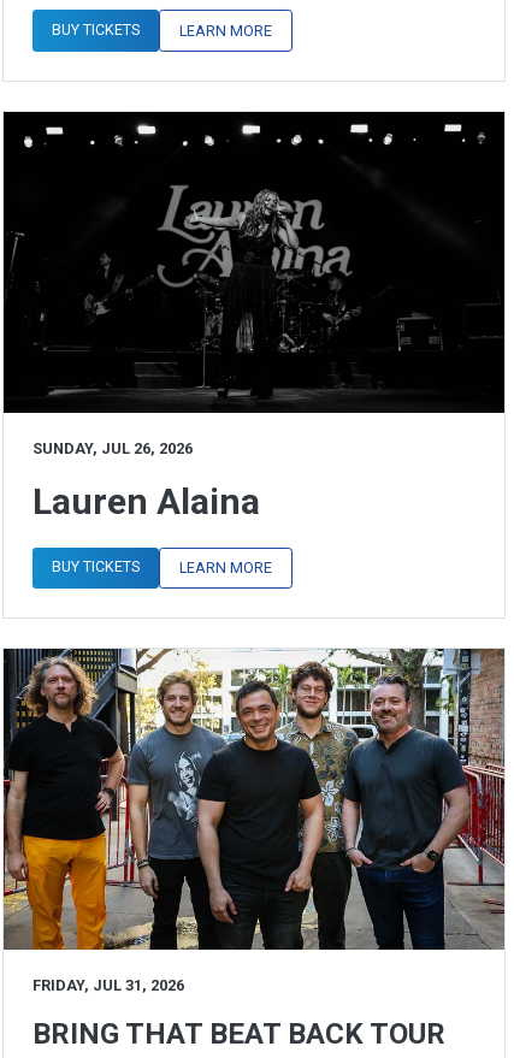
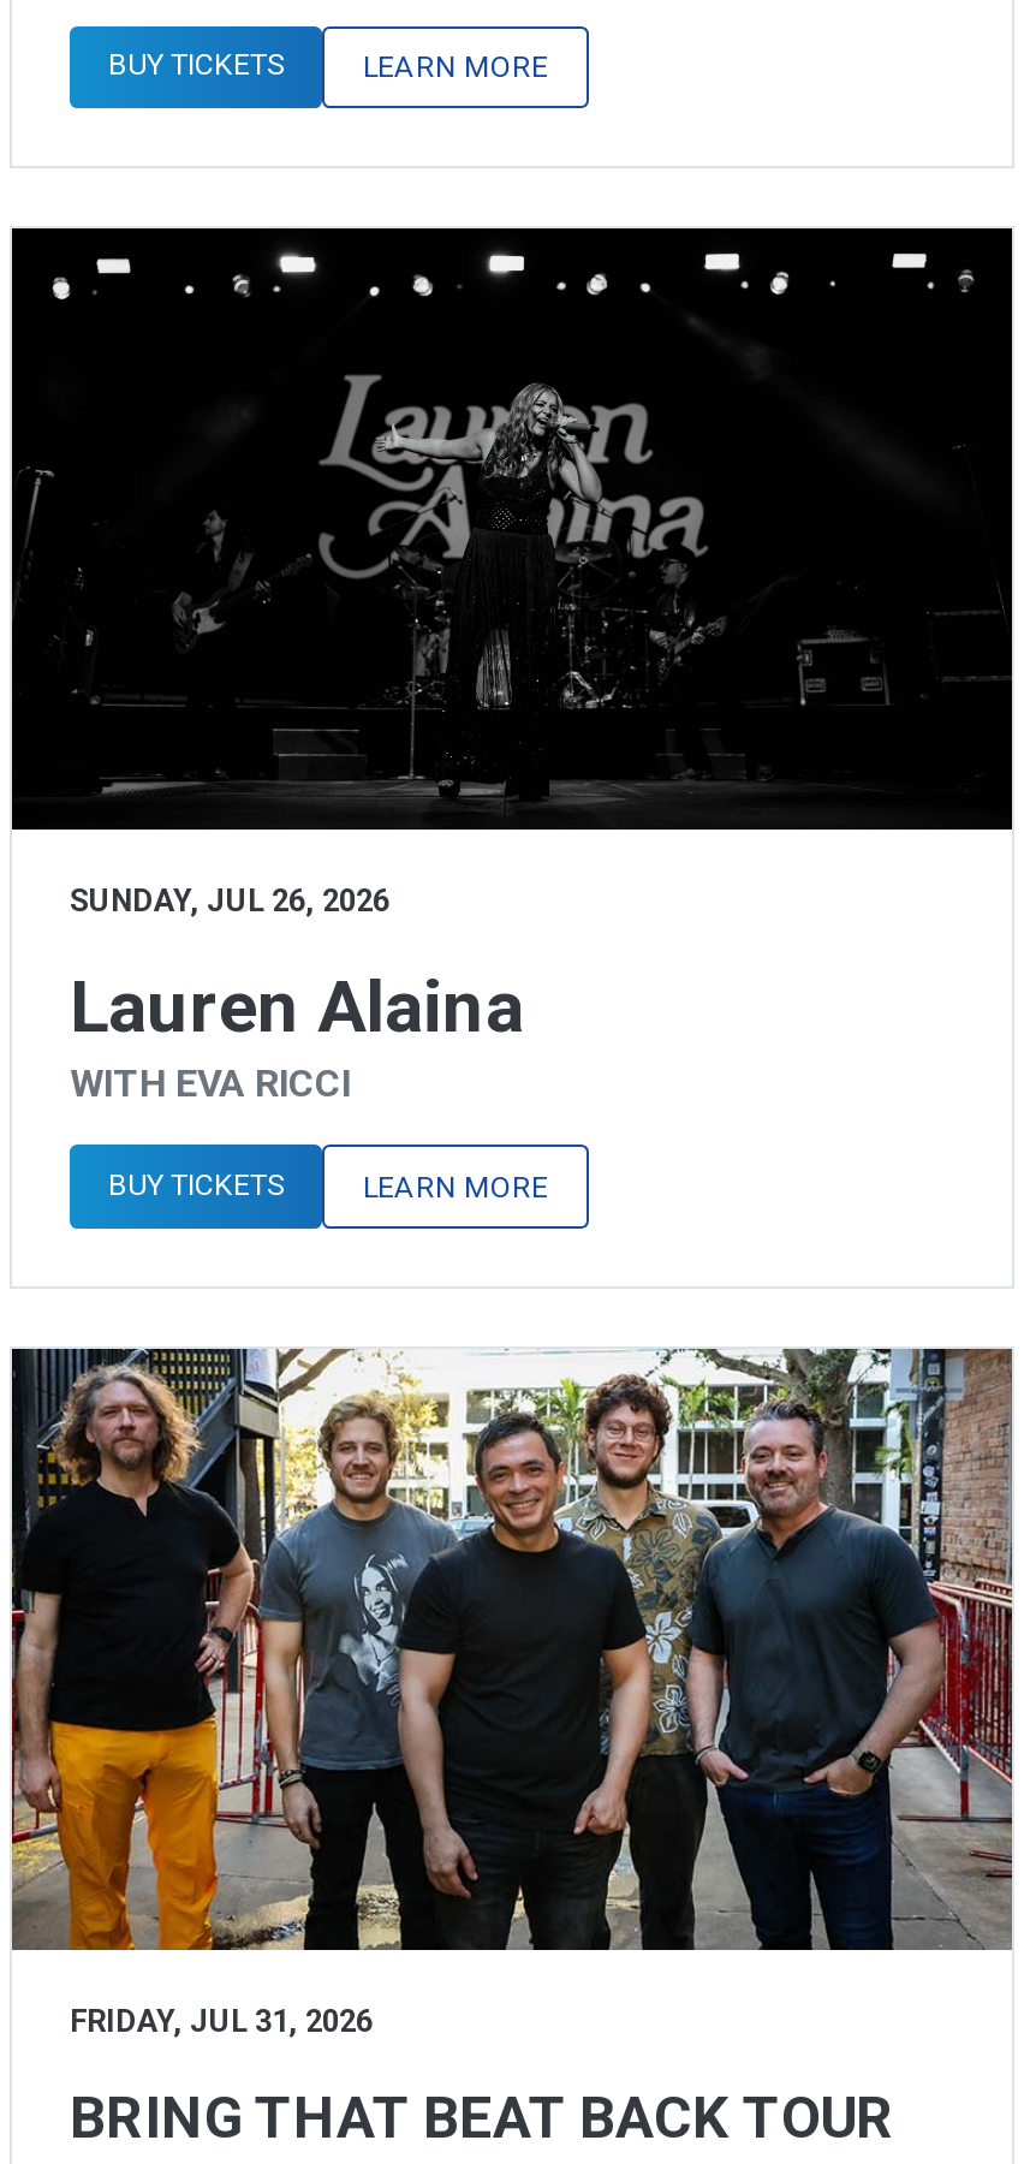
+ WITH EVA RICCI
